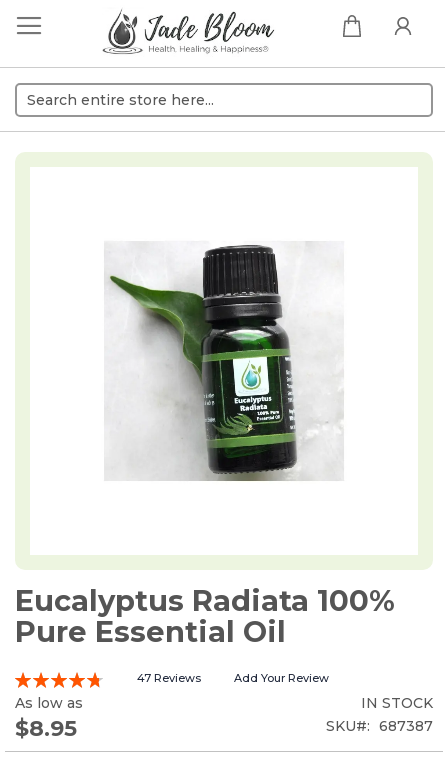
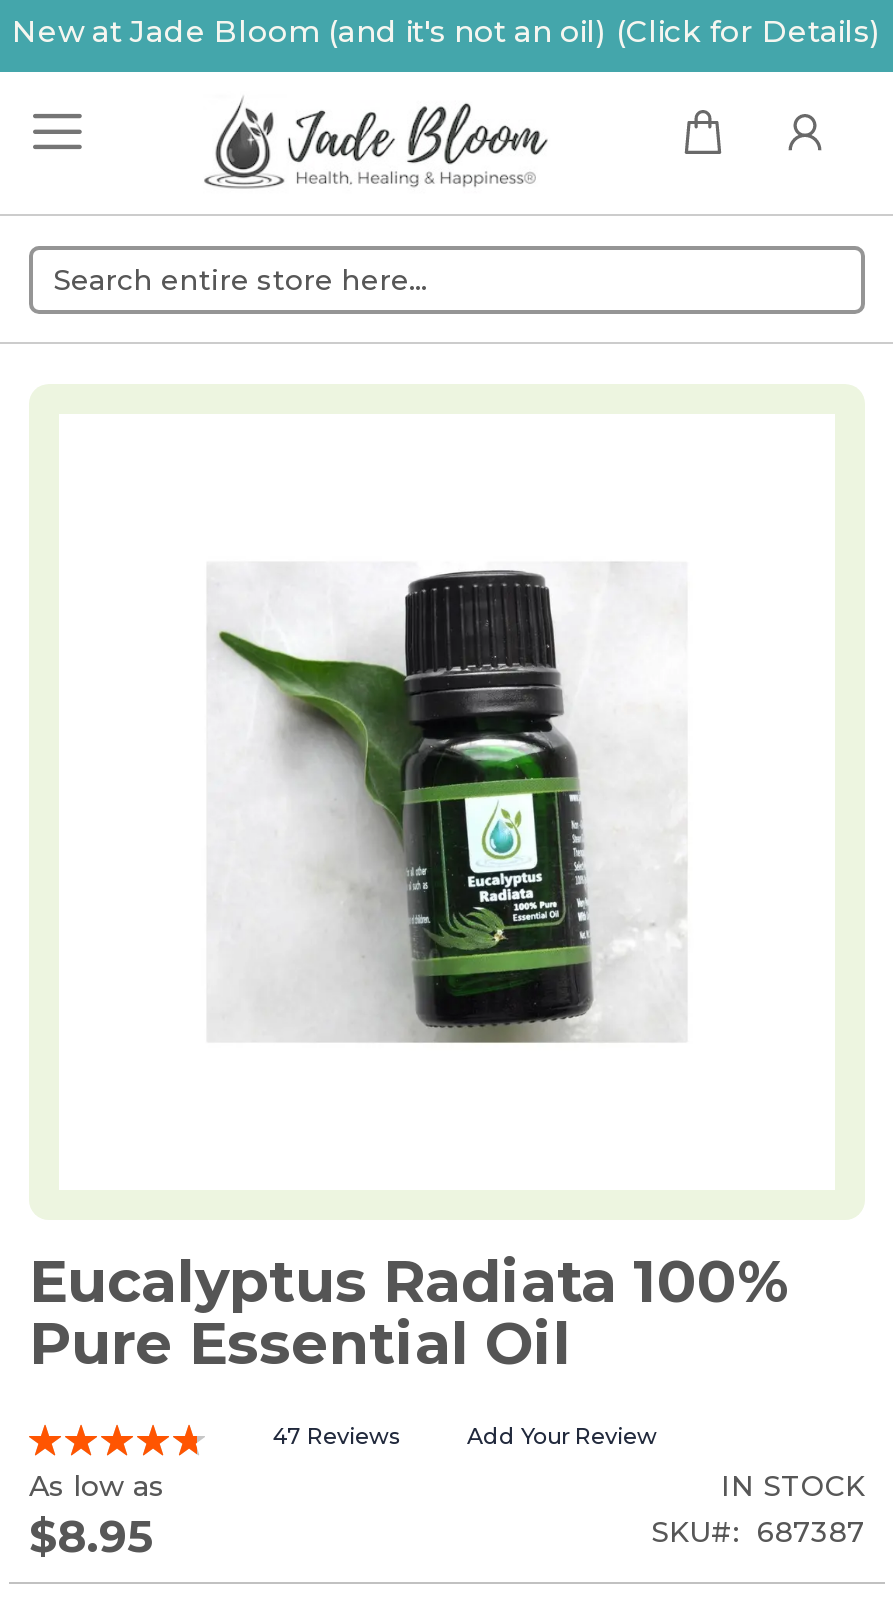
+ New at Jade Bloom (and it's not an oil) (Click for Details)
